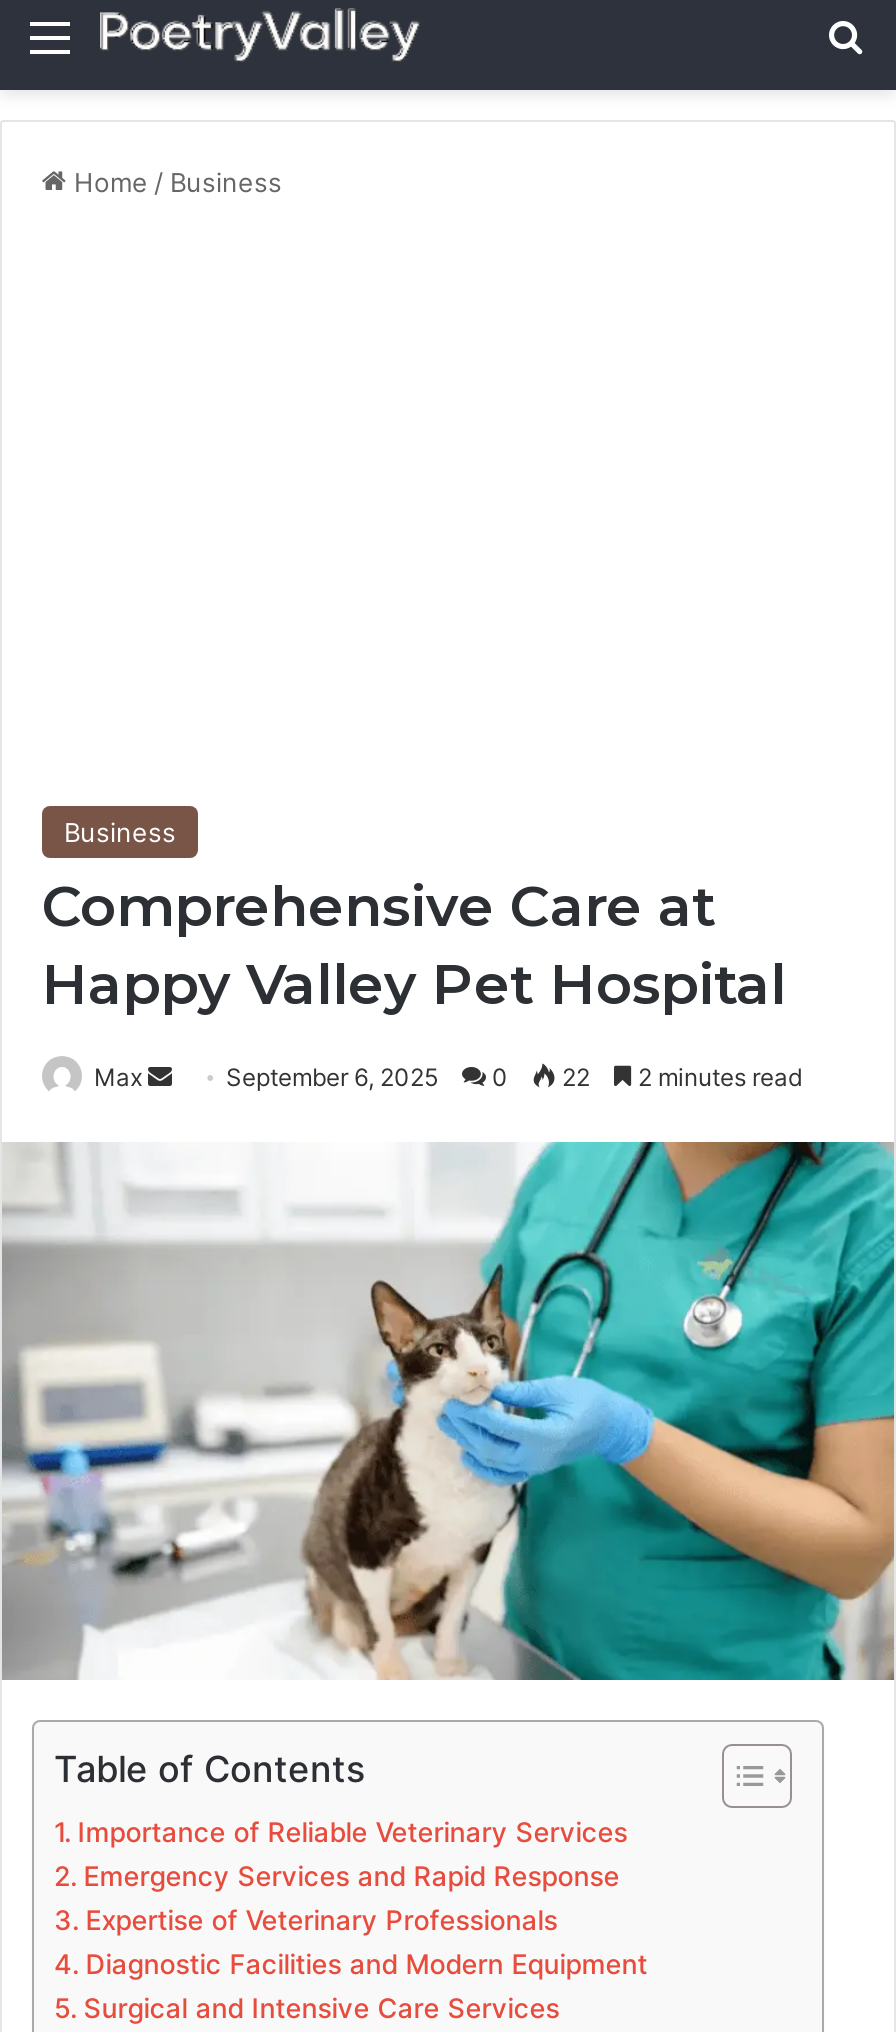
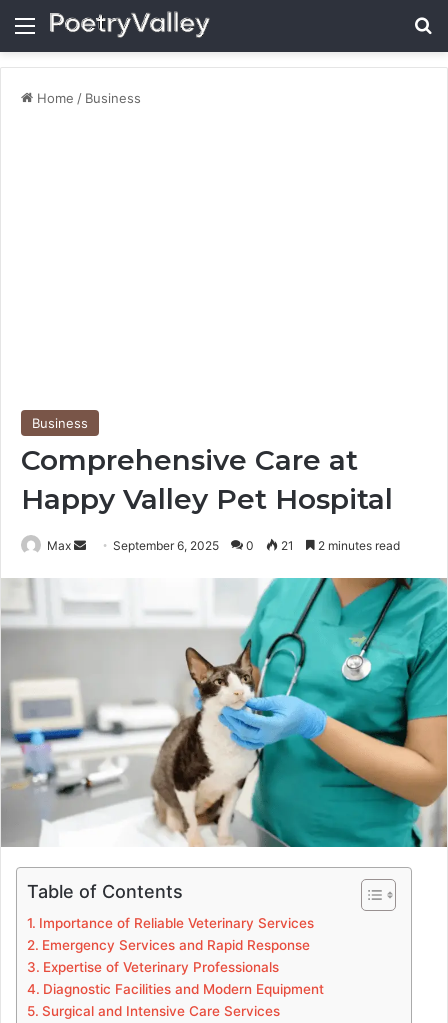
- 22
+ 21
